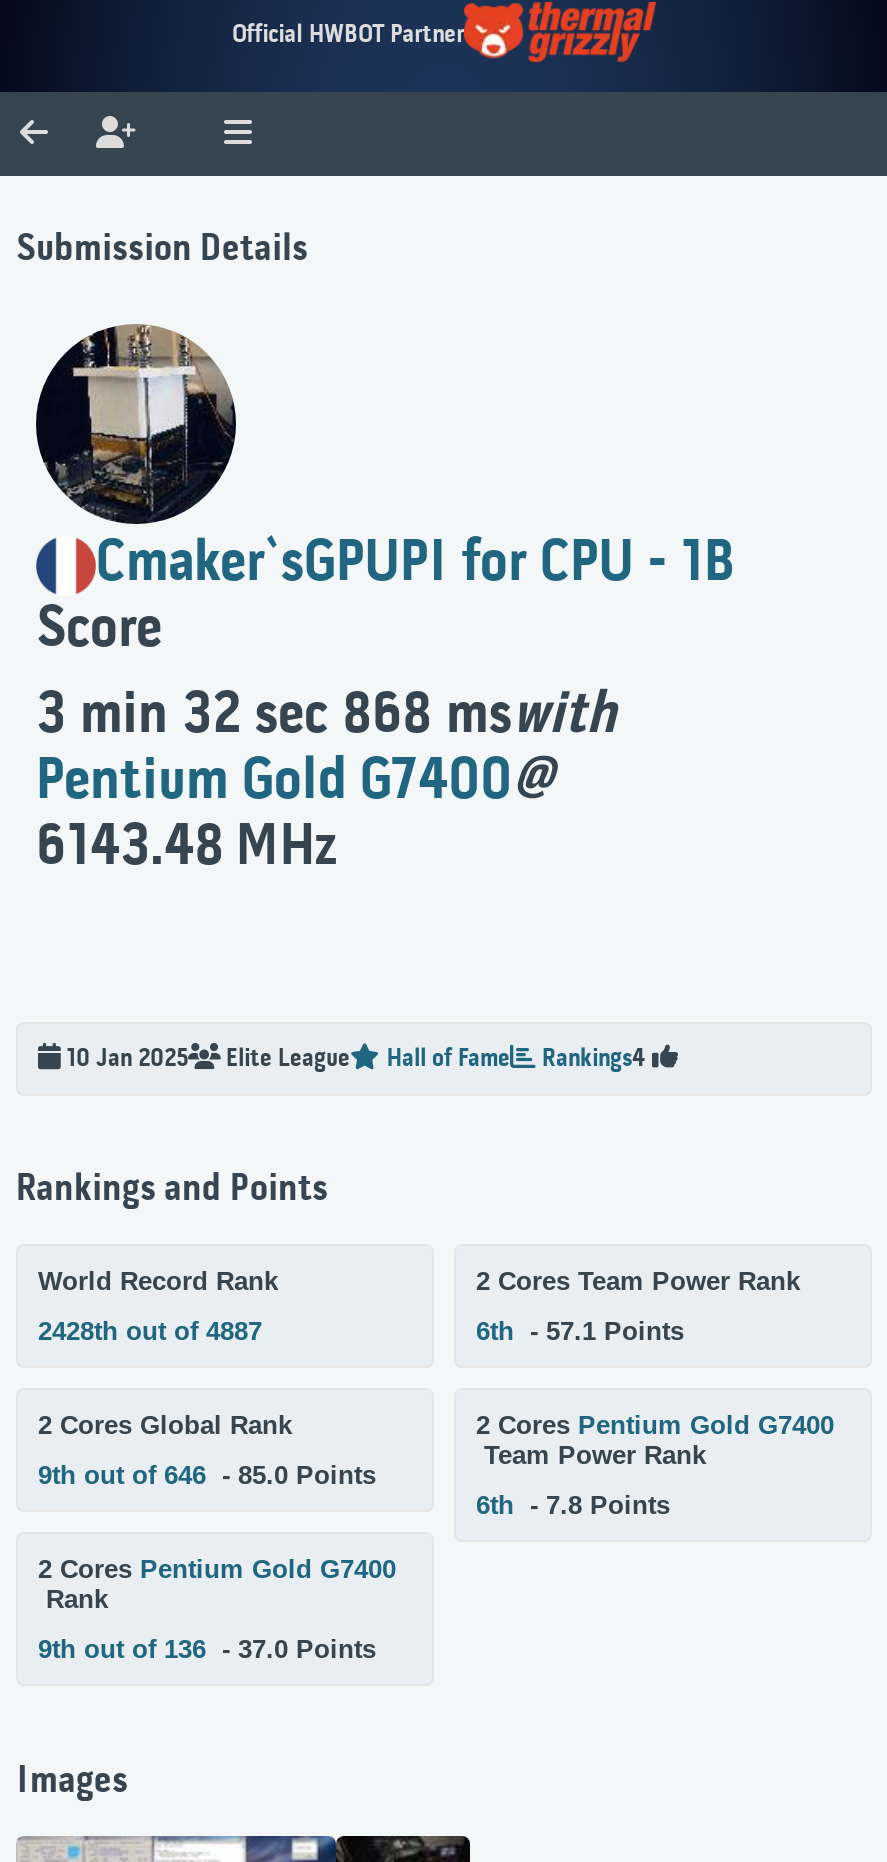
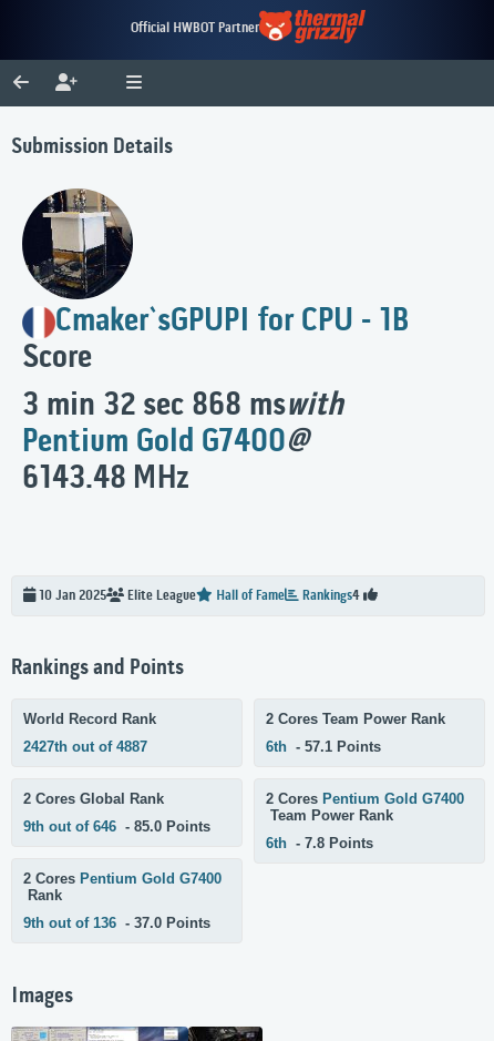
- 2428th out of 4887
+ 2427th out of 4887
